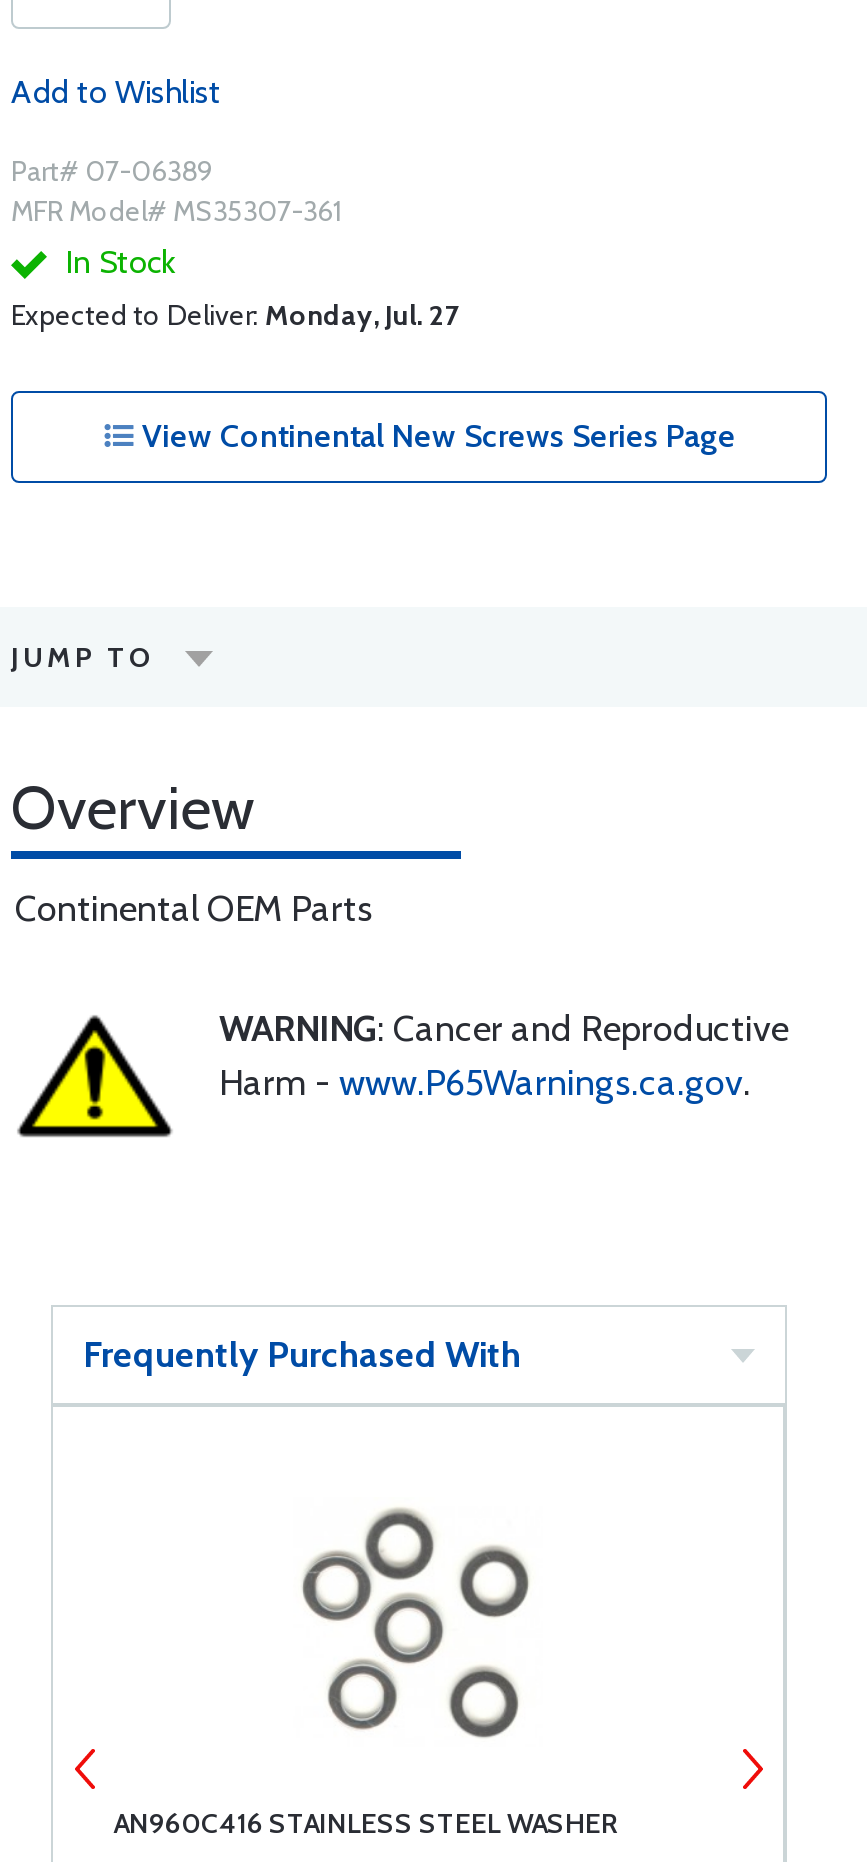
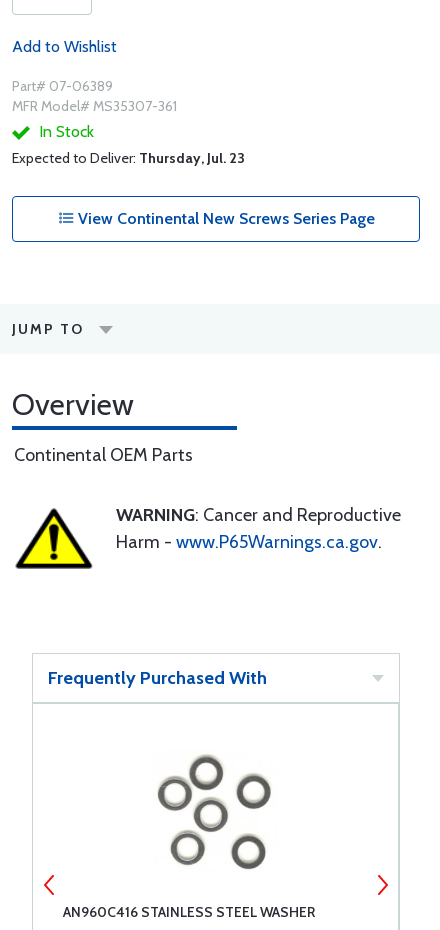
- Expected to Deliver: Monday, Jul. 27
+ Expected to Deliver: Thursday, Jul. 23
